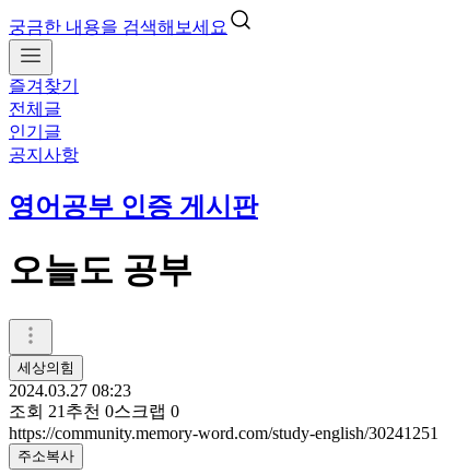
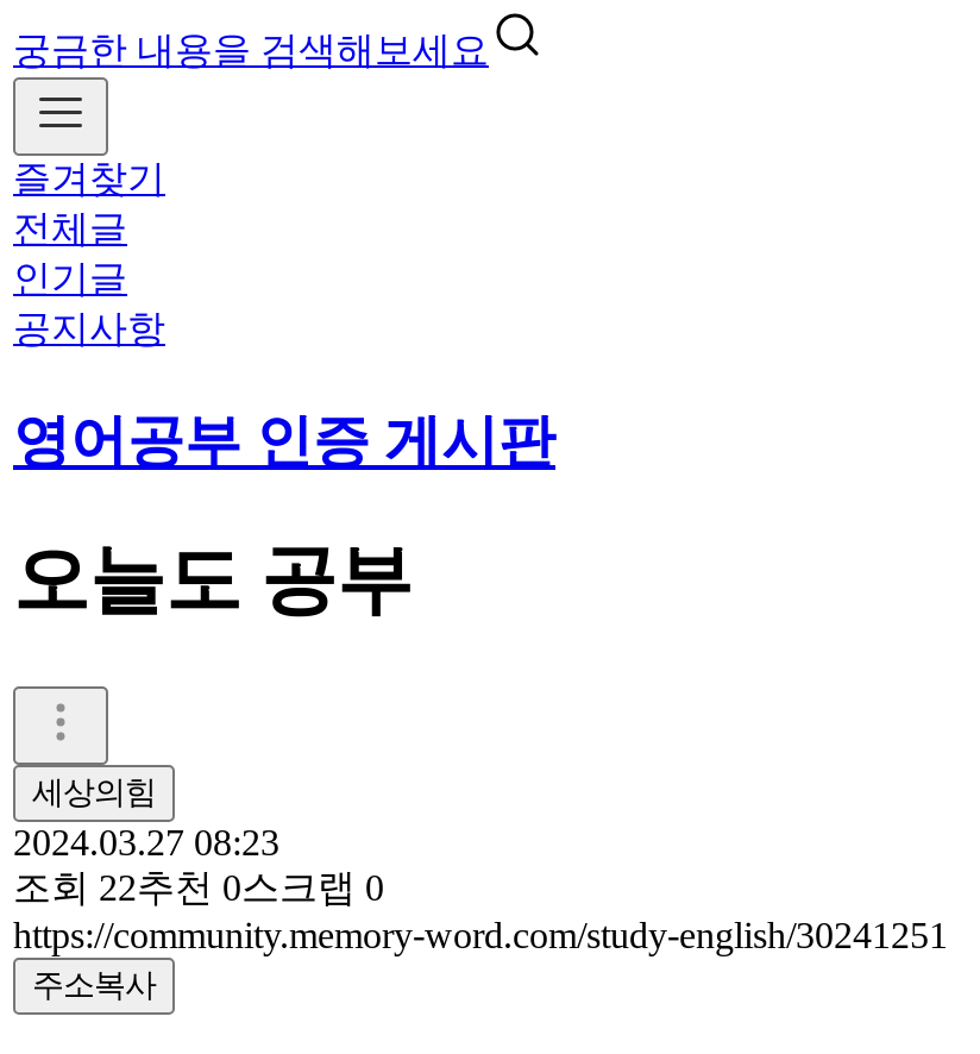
- 조회 21추천 0스크랩 0
+ 조회 22추천 0스크랩 0
